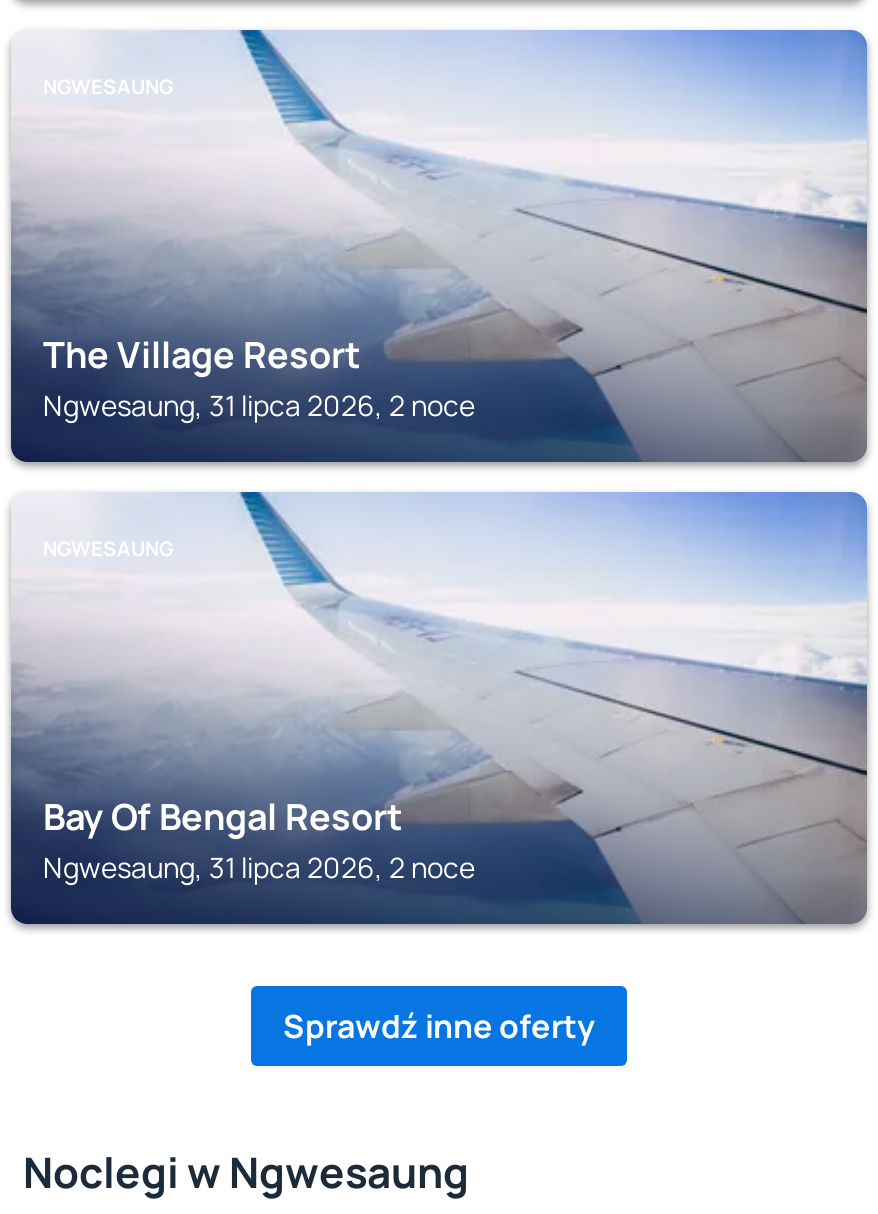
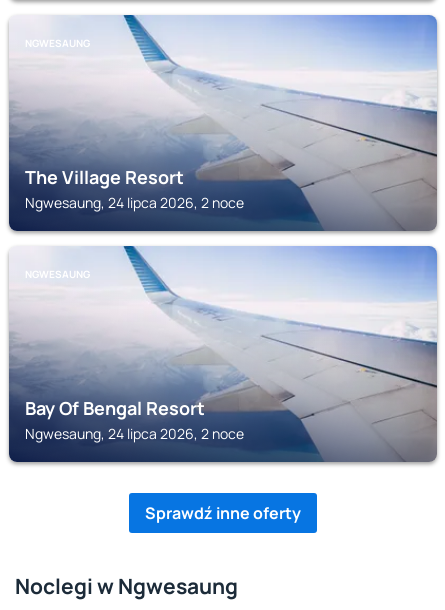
- Ngwesaung, 31 lipca 2026, 2 noce
+ Ngwesaung, 24 lipca 2026, 2 noce

- Ngwesaung, 31 lipca 2026, 2 noce
+ Ngwesaung, 24 lipca 2026, 2 noce
